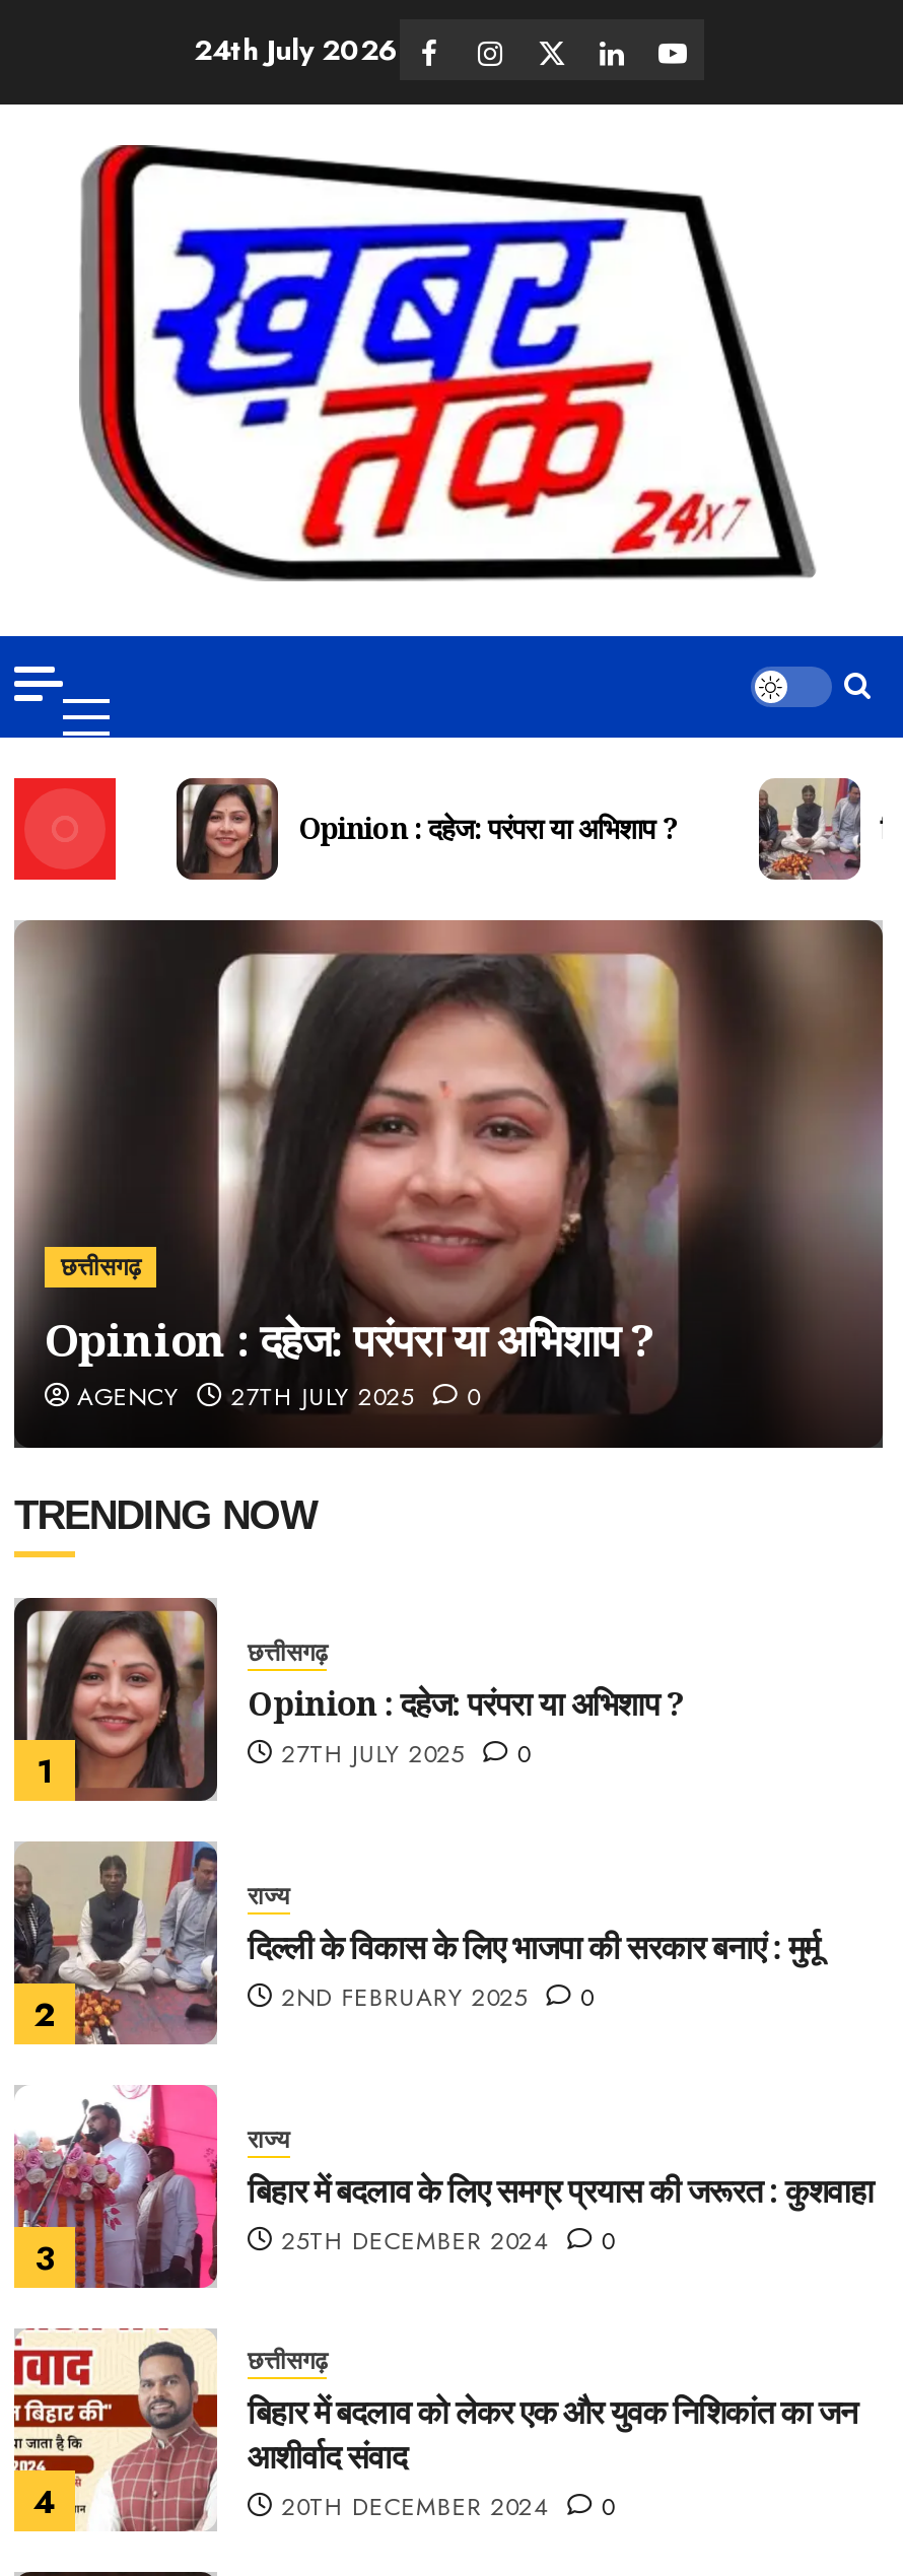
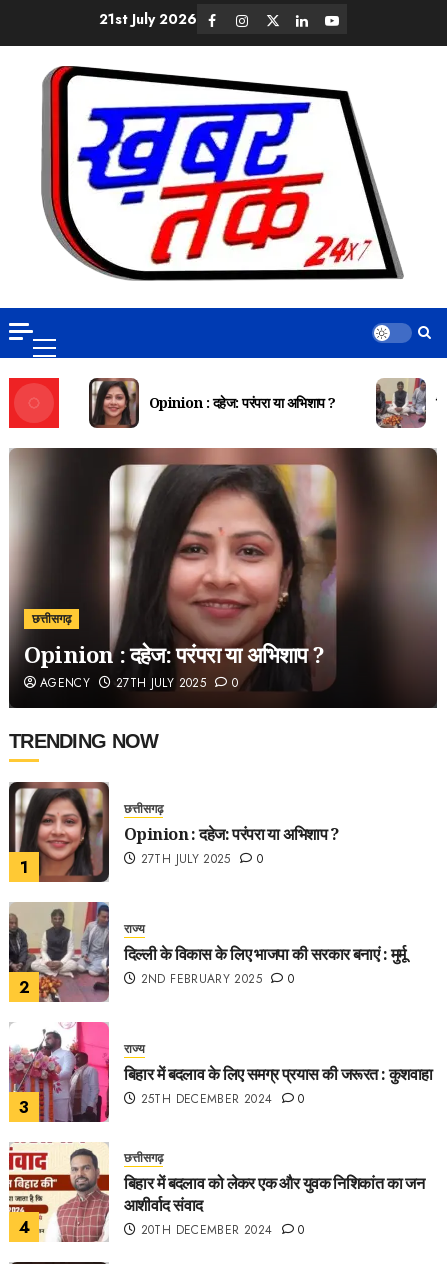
- 24th July 2026
+ 21st July 2026
